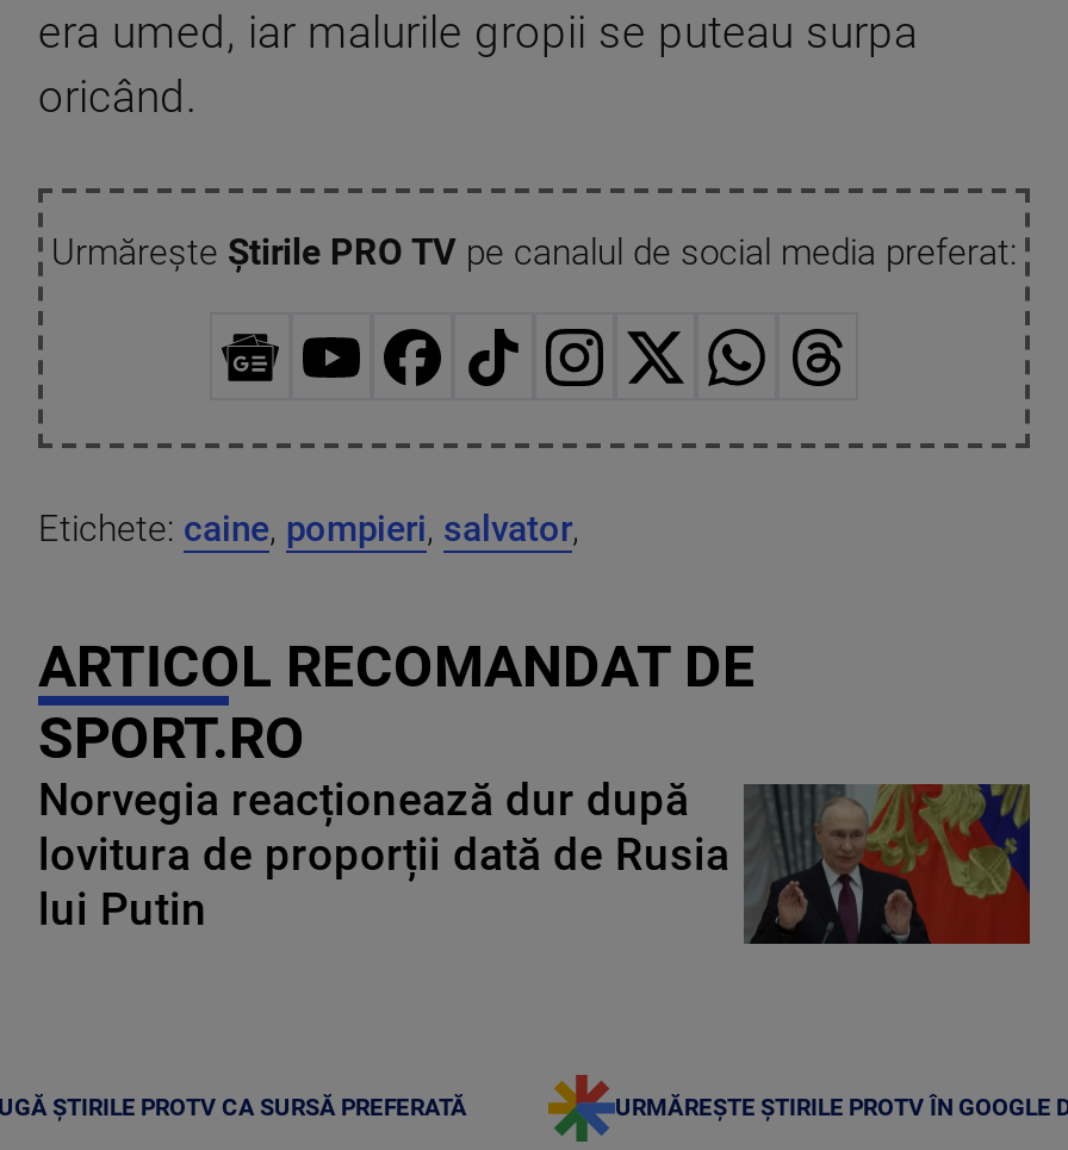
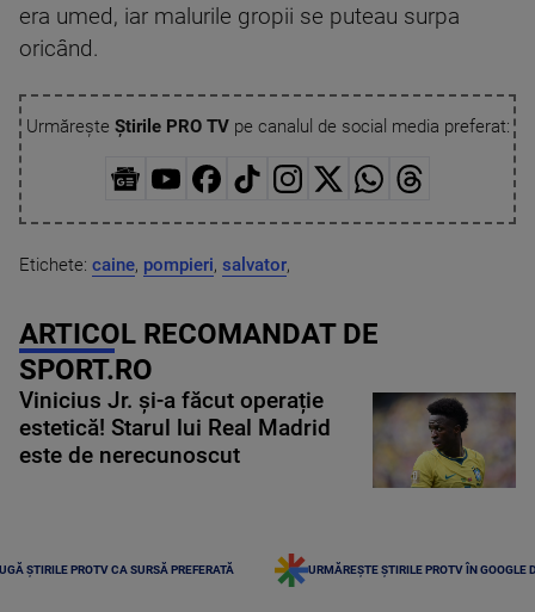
- [image]
- Norvegia reacționează dur după
- lovitura de proporții dată de Rusia
- lui Putin
+ [image]
+ Vinicius Jr. și-a făcut operație
+ estetică! Starul lui Real Madrid
+ este de nerecunoscut
